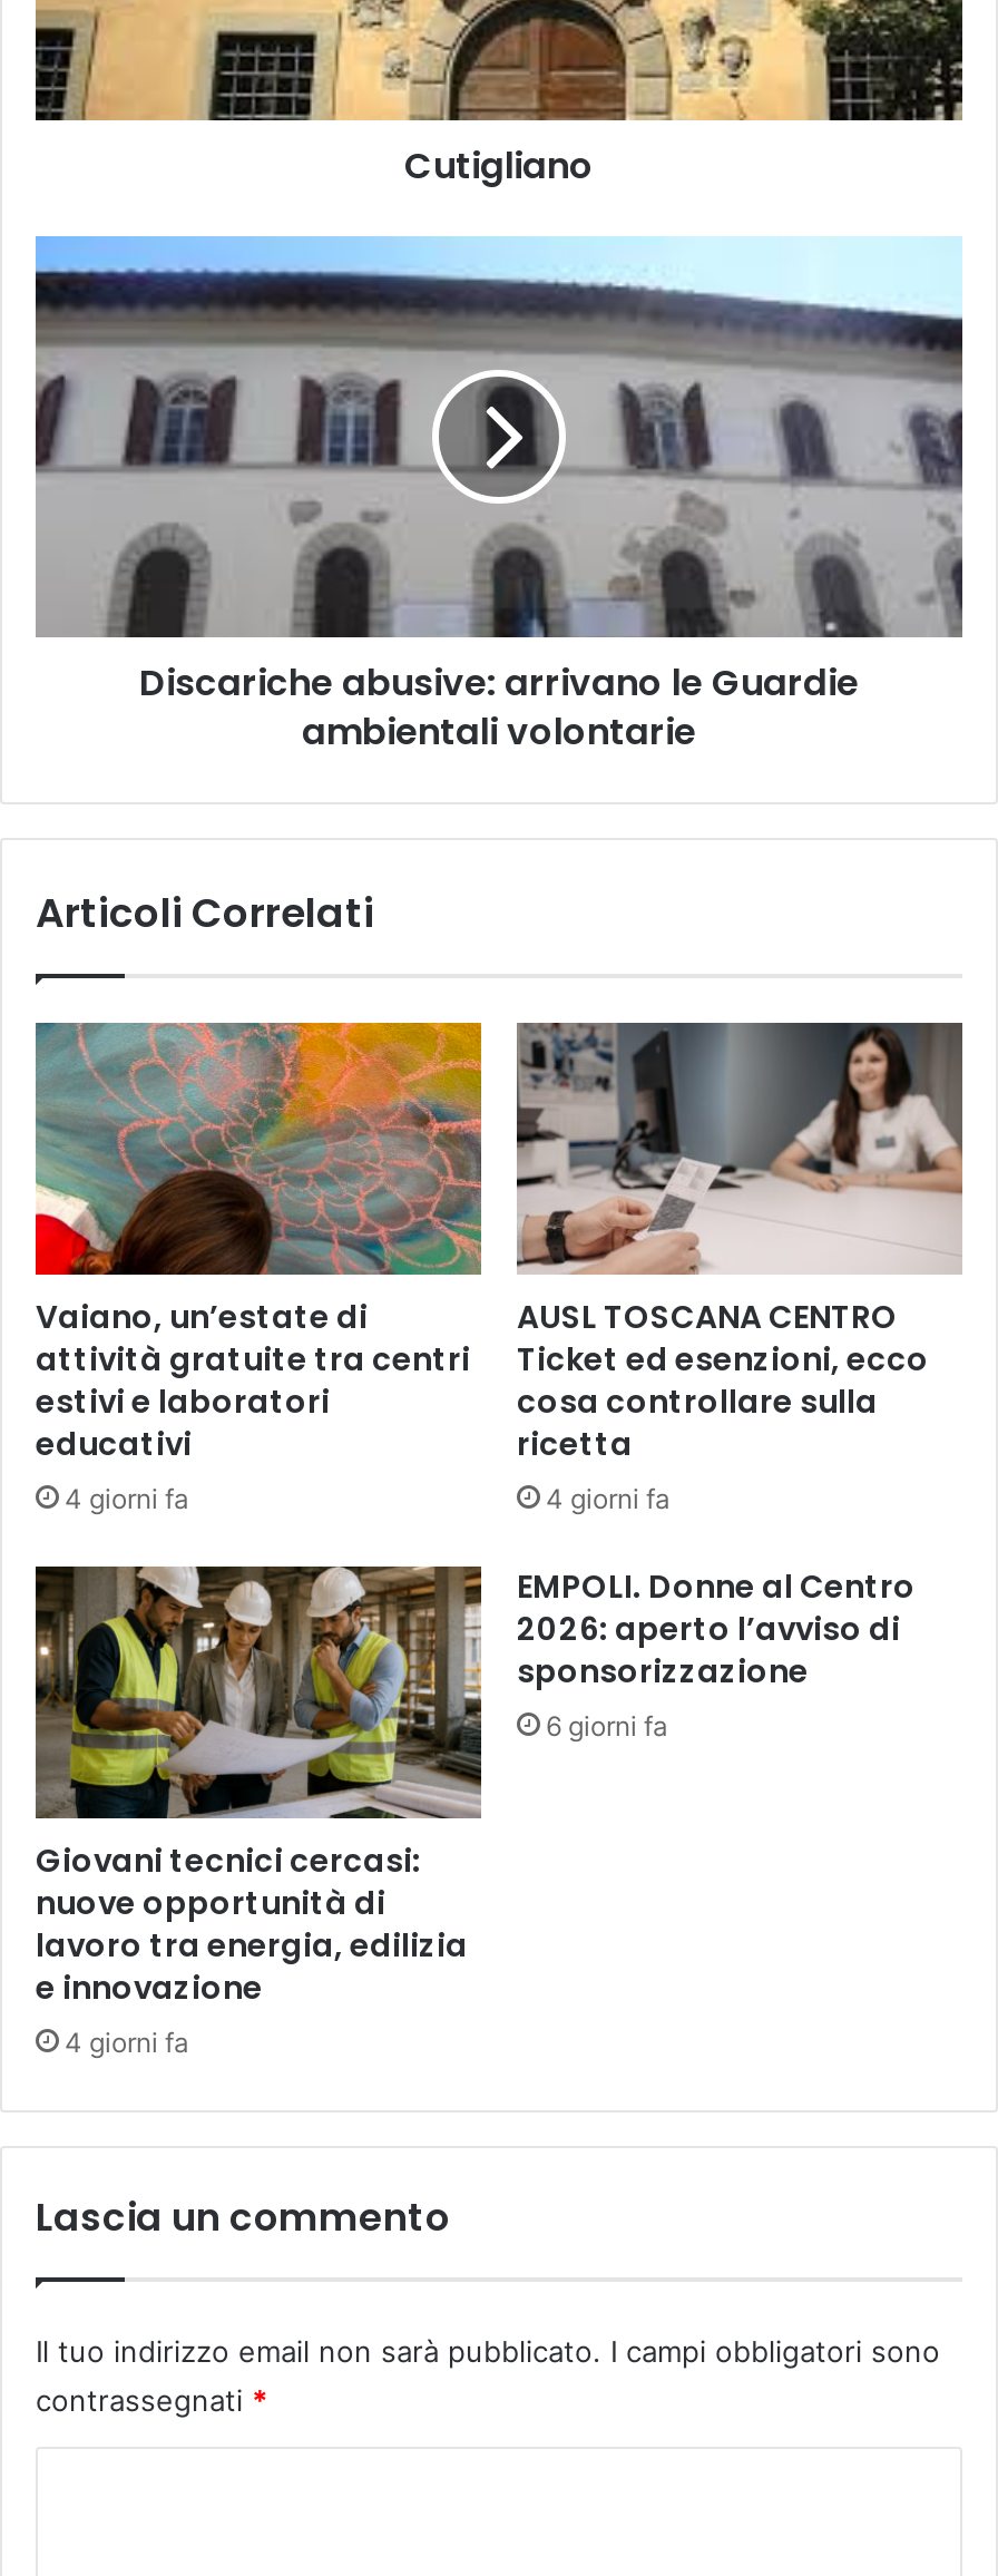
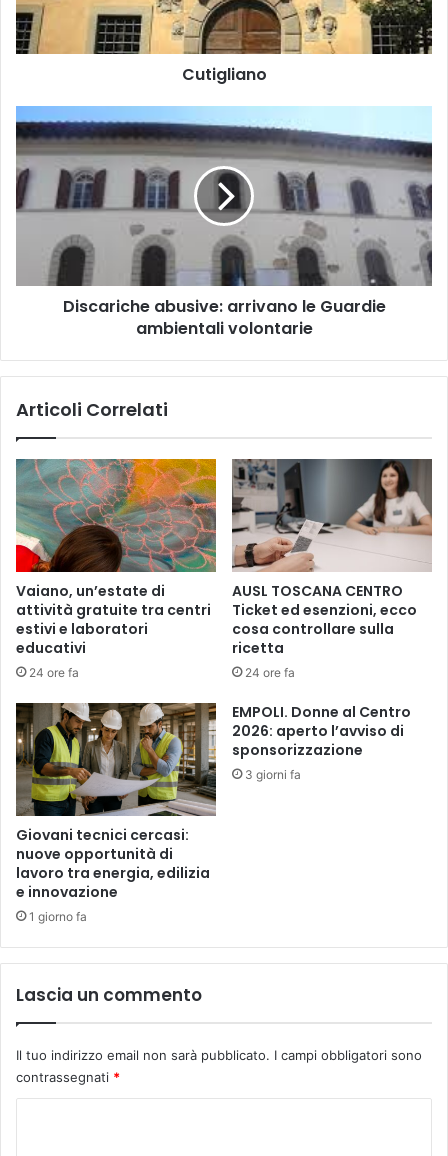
- 4 giorni fa
+ 24 ore fa

- 4 giorni fa
+ 24 ore fa

- 6 giorni fa
+ 3 giorni fa

- 4 giorni fa
+ 1 giorno fa
